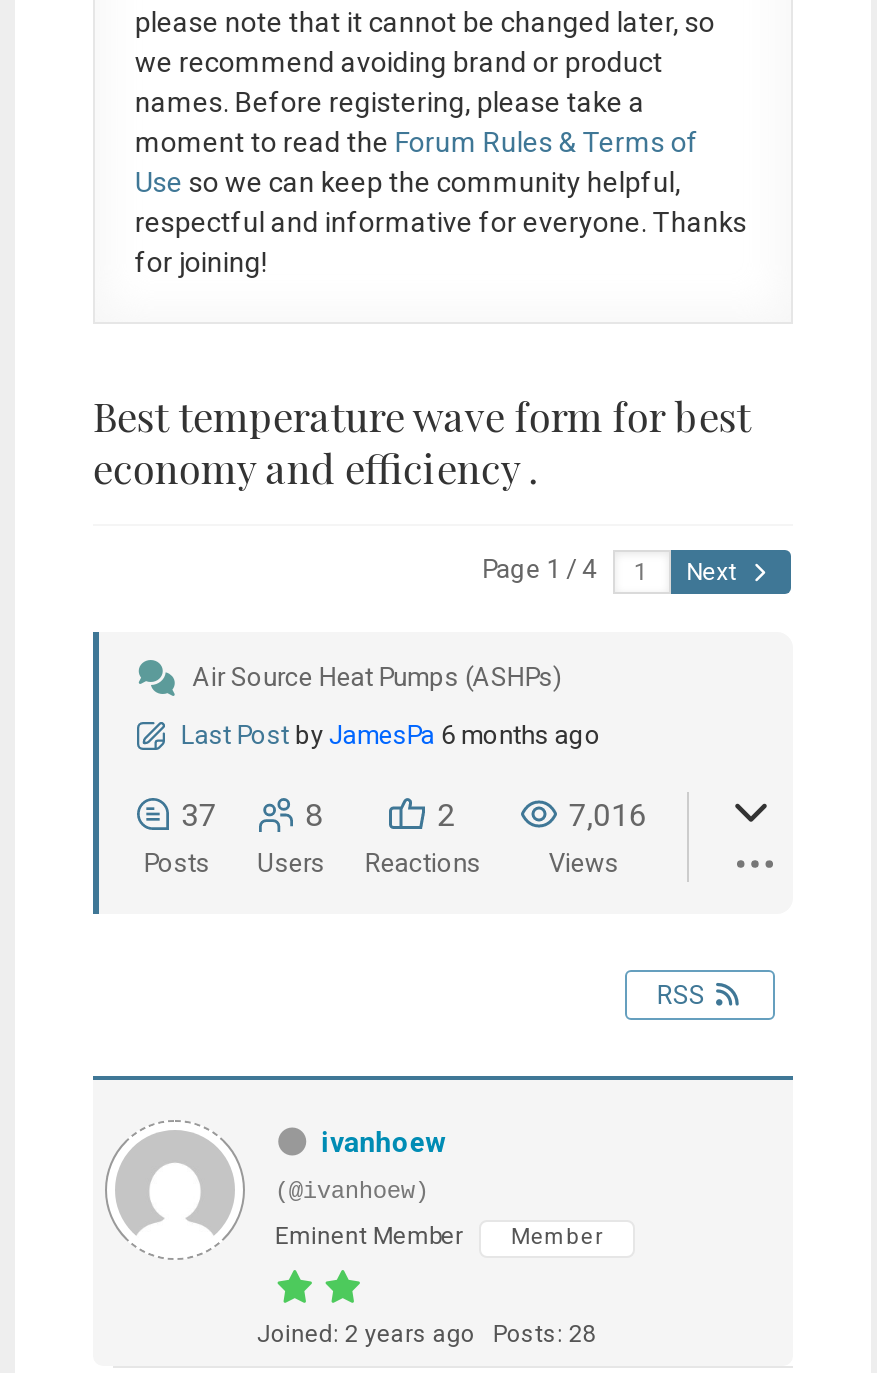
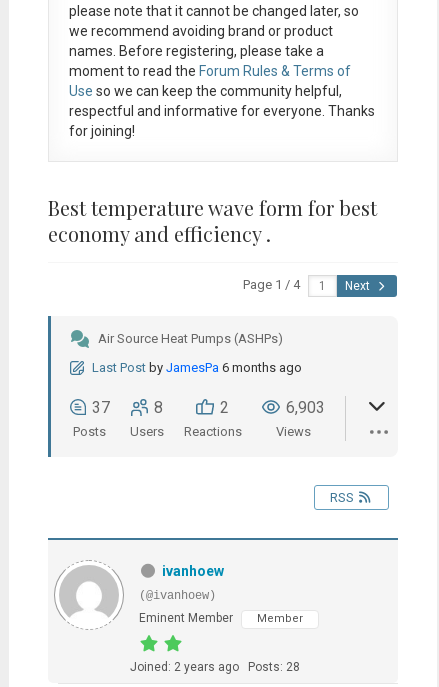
- 7,016
+ 6,903
